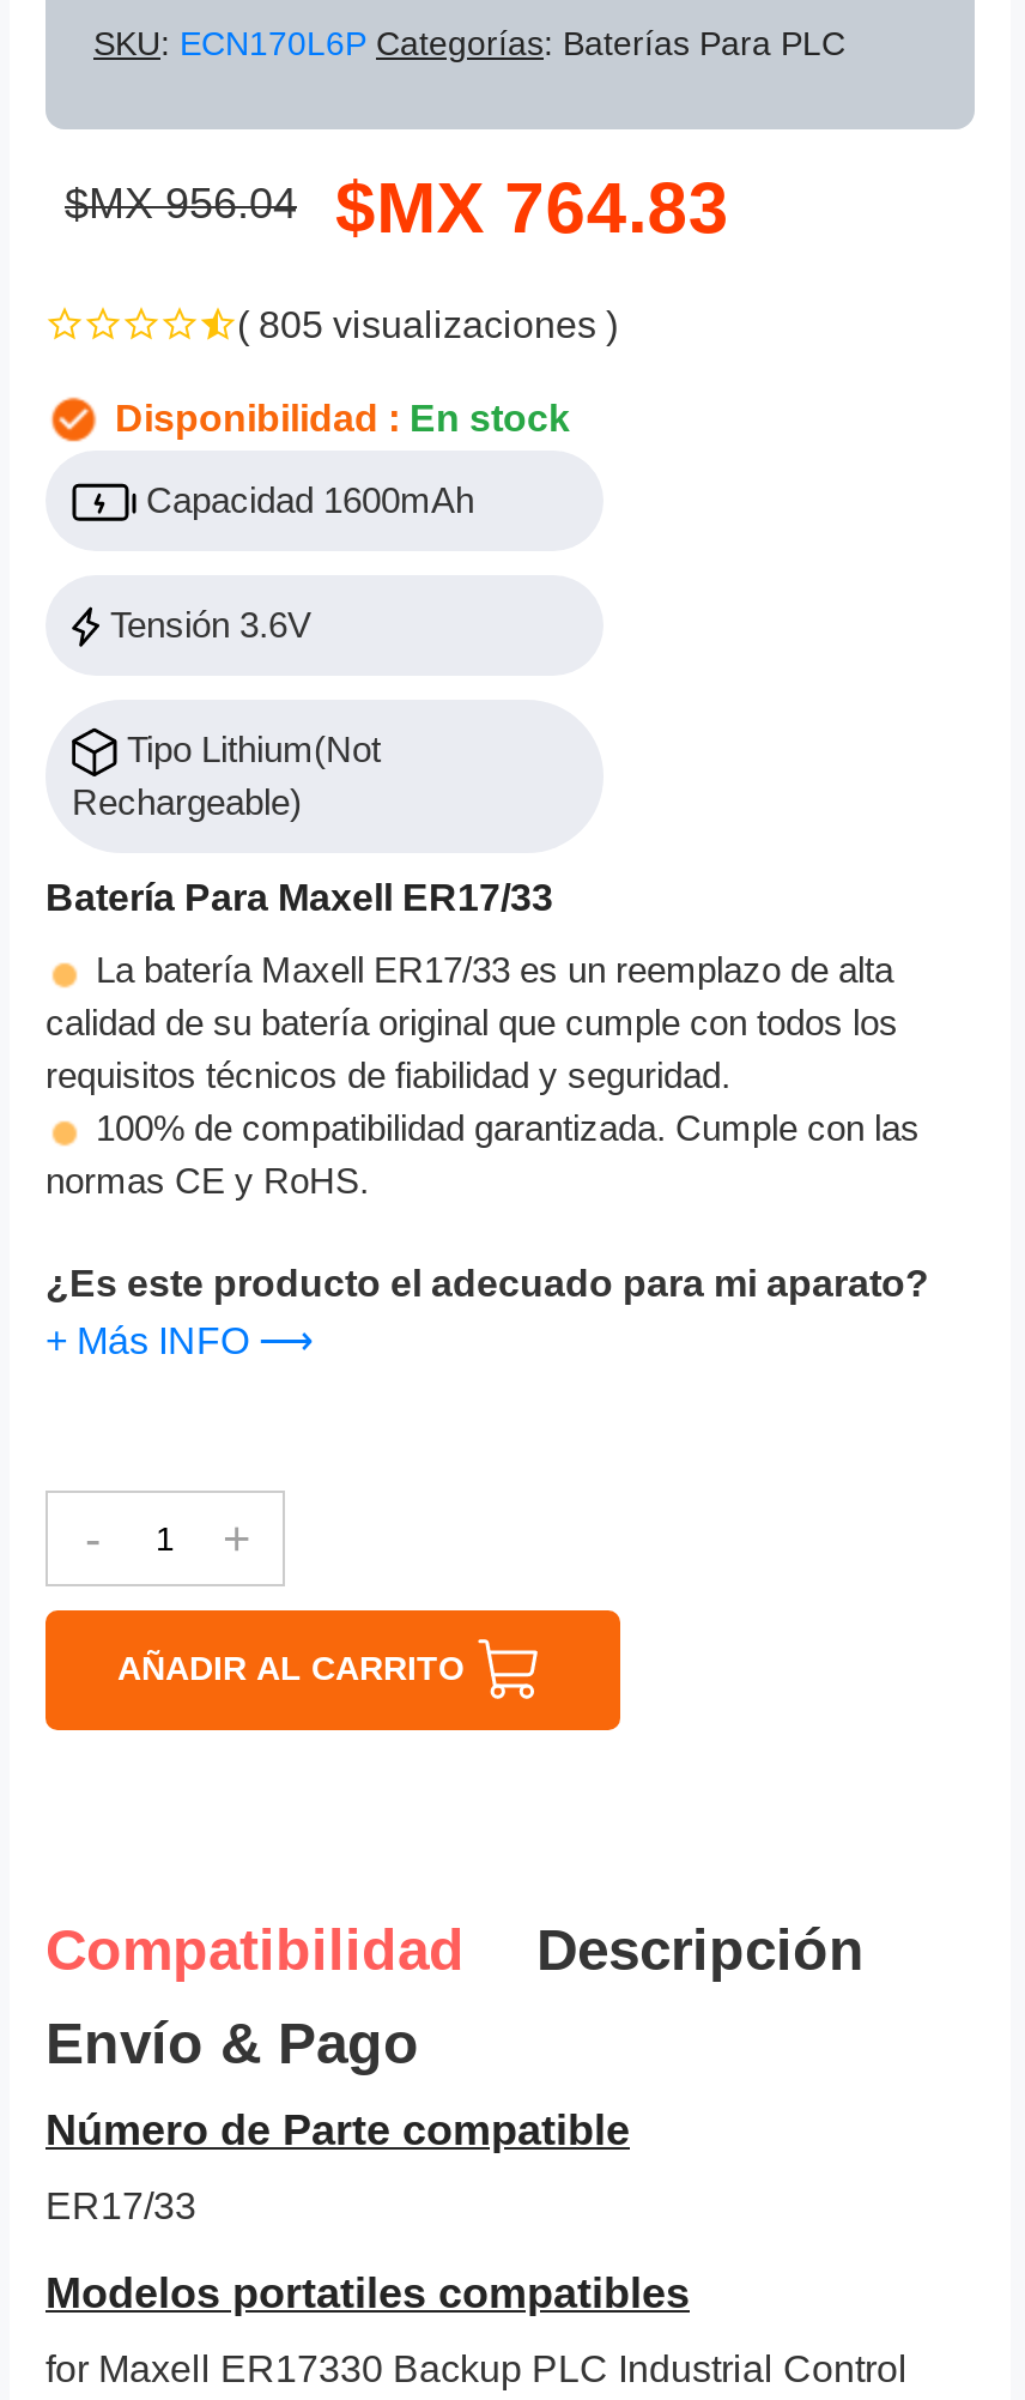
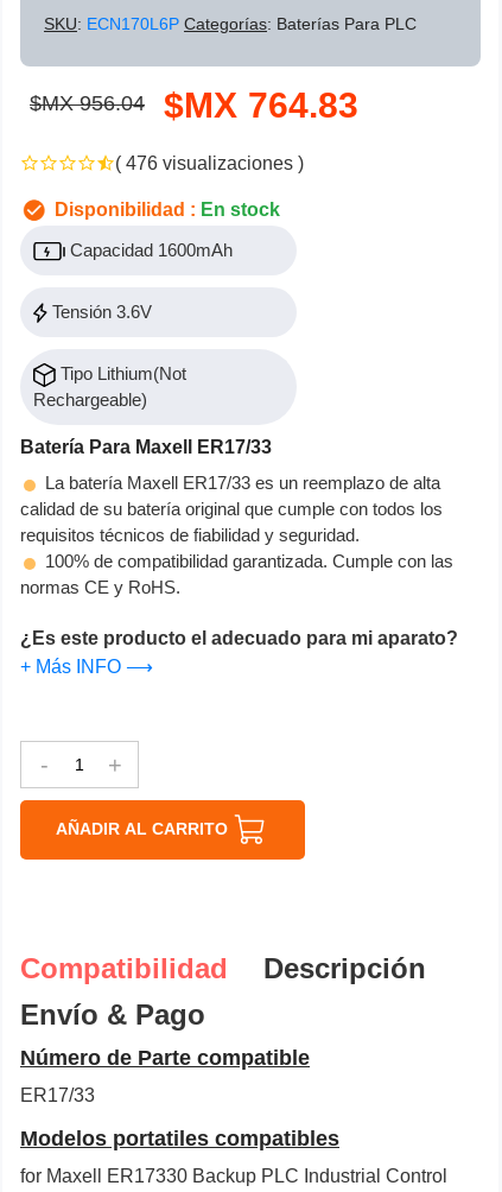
- ( 805 visualizaciones )
+ ( 476 visualizaciones )
